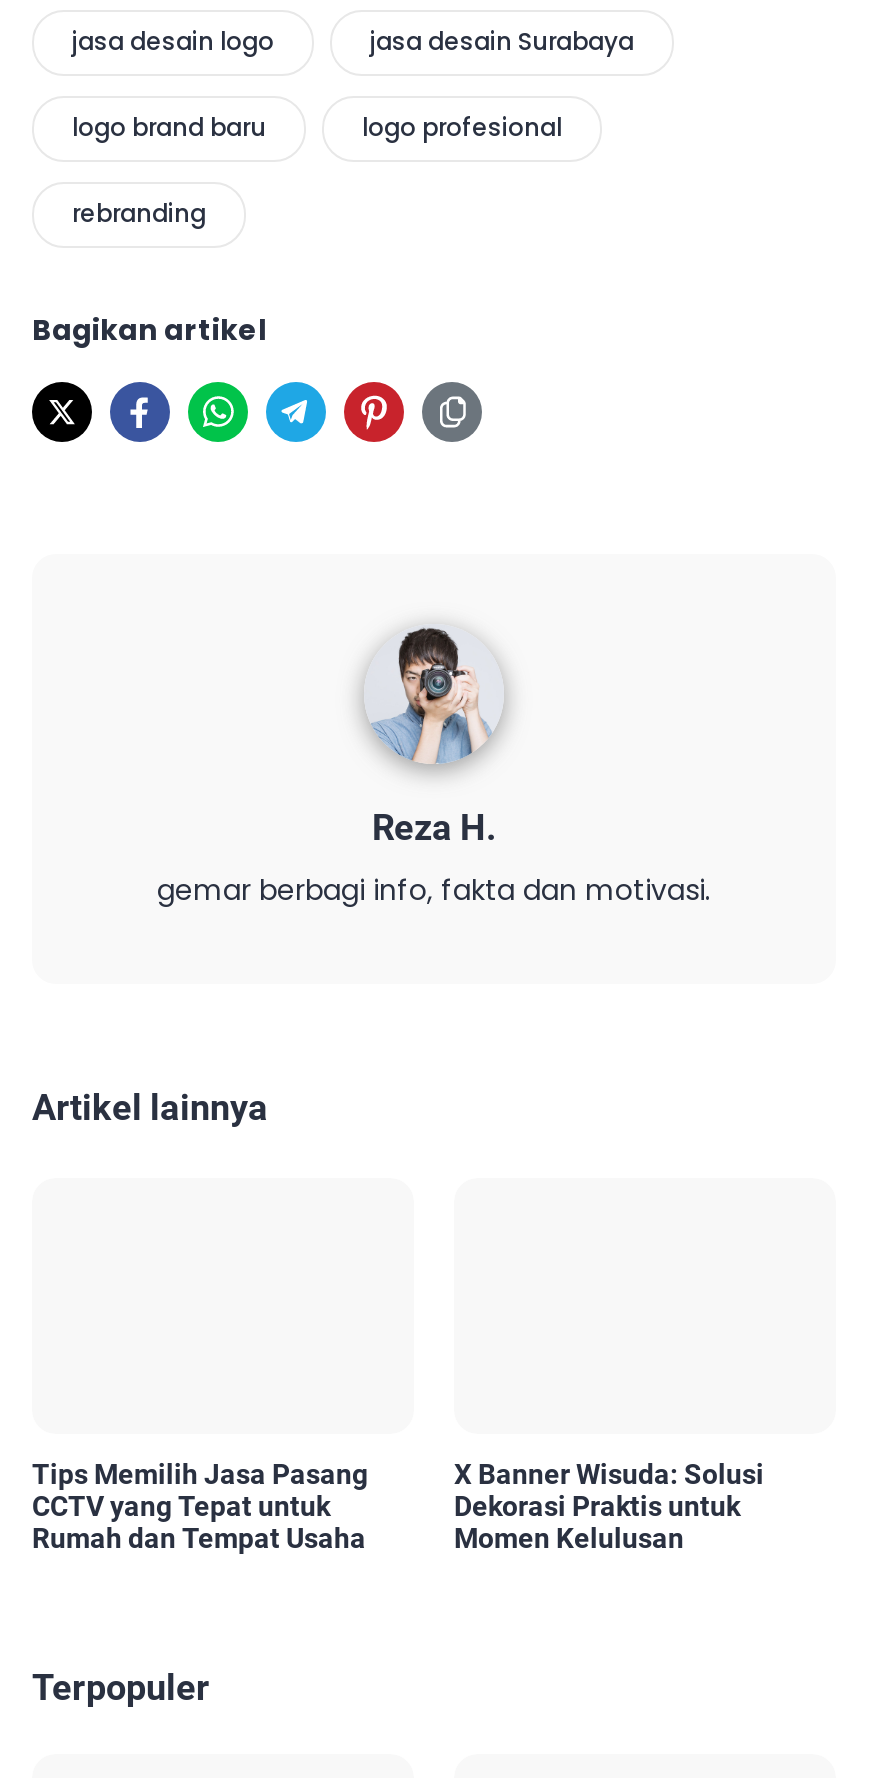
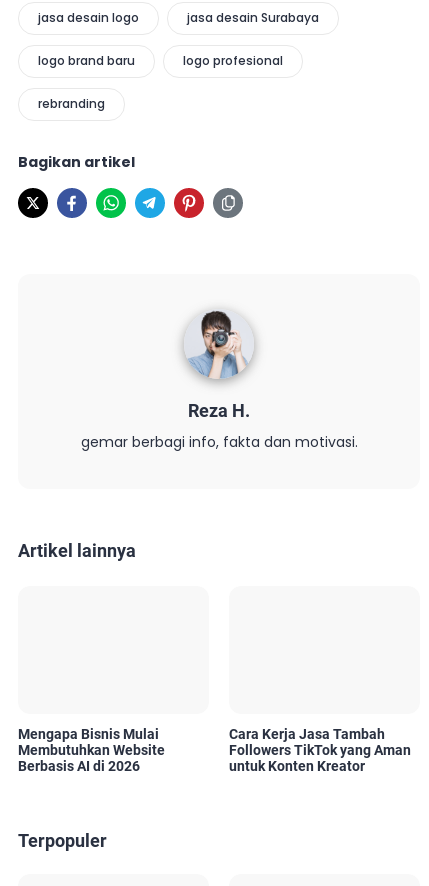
- Tips Memilih Jasa Pasang
- CCTV yang Tepat untuk
- Rumah dan Tempat Usaha
+ Mengapa Bisnis Mulai
+ Membutuhkan Website
+ Berbasis AI di 2026

- X Banner Wisuda: Solusi
- Dekorasi Praktis untuk
- Momen Kelulusan
+ Cara Kerja Jasa Tambah
+ Followers TikTok yang Aman
+ untuk Konten Kreator
